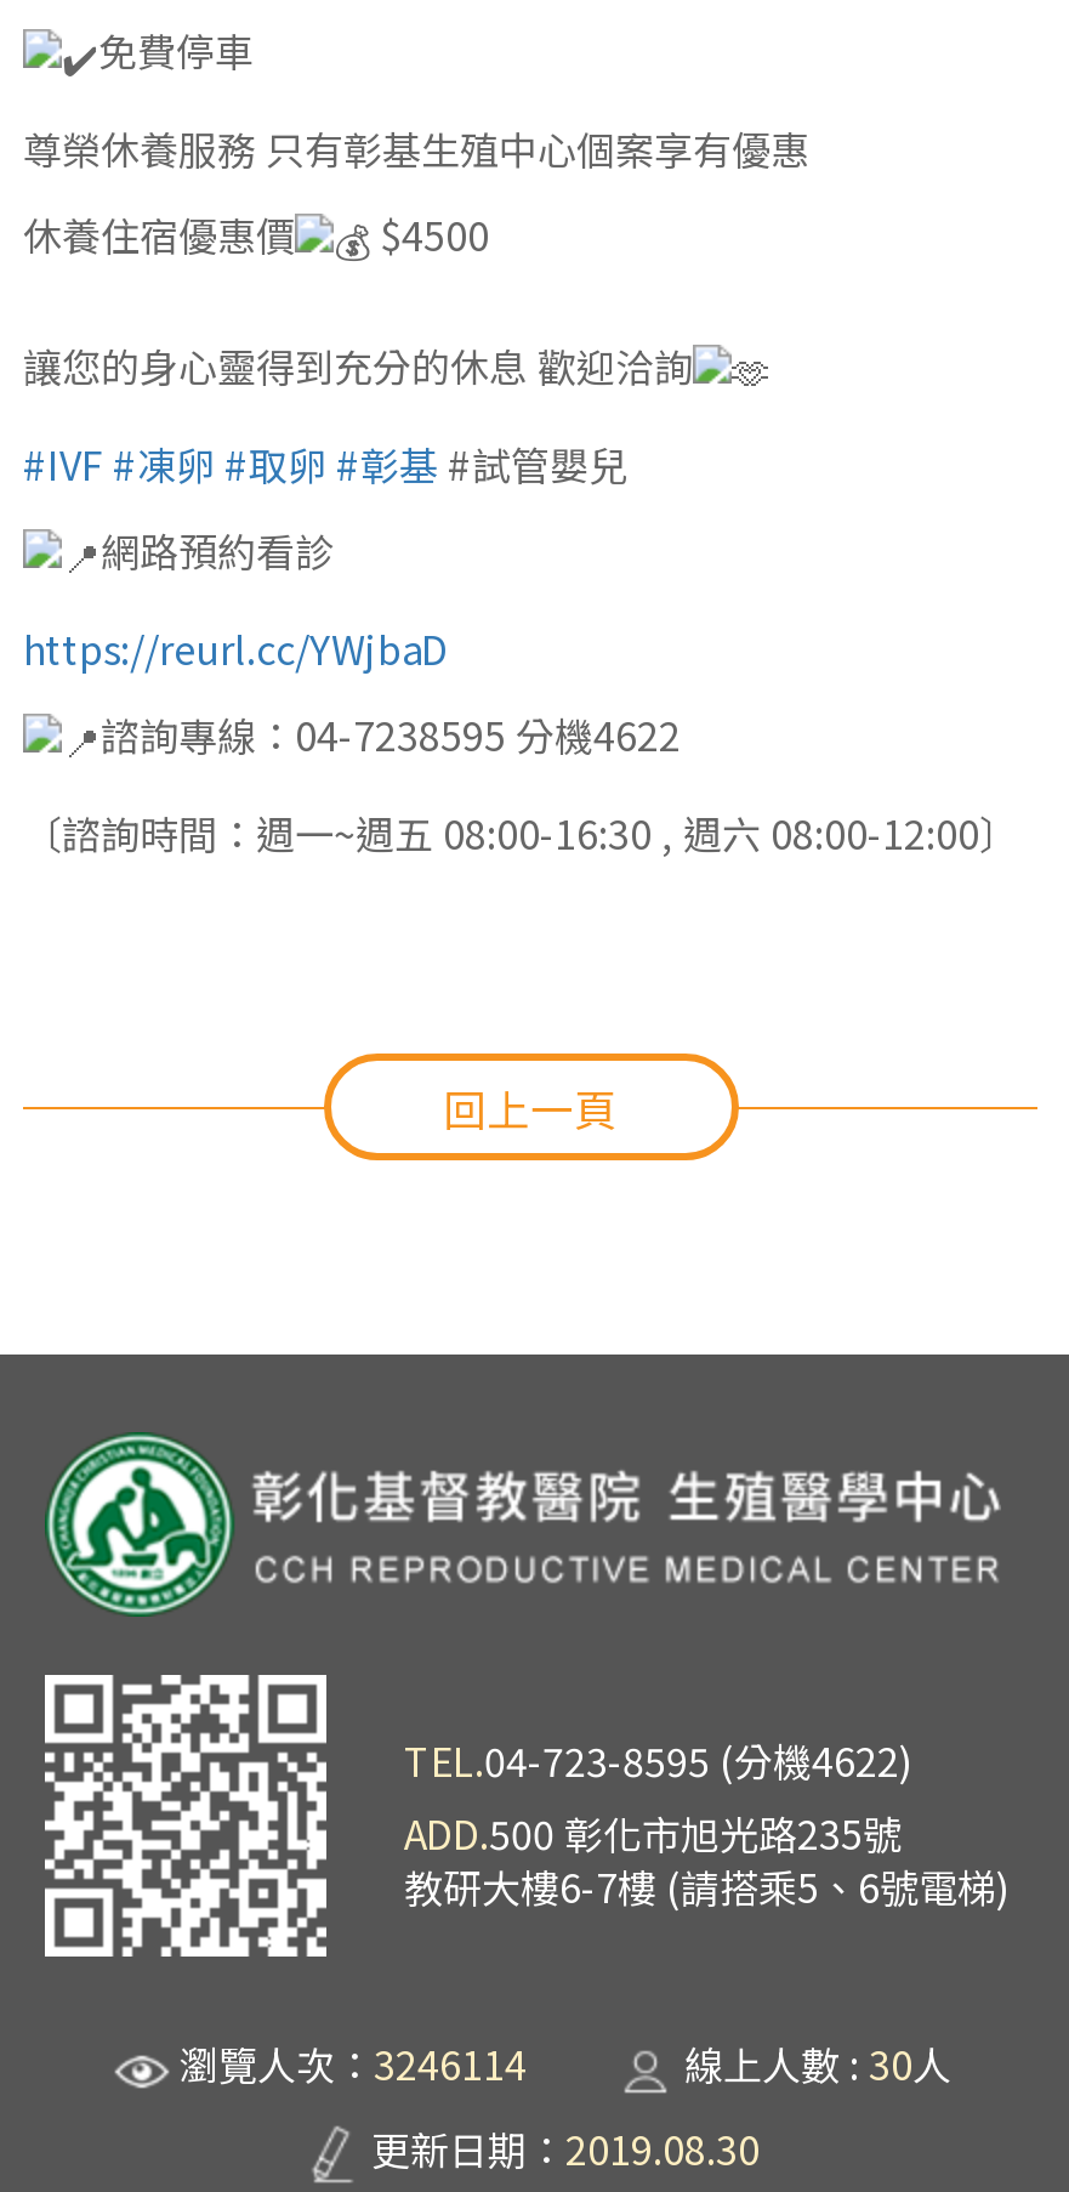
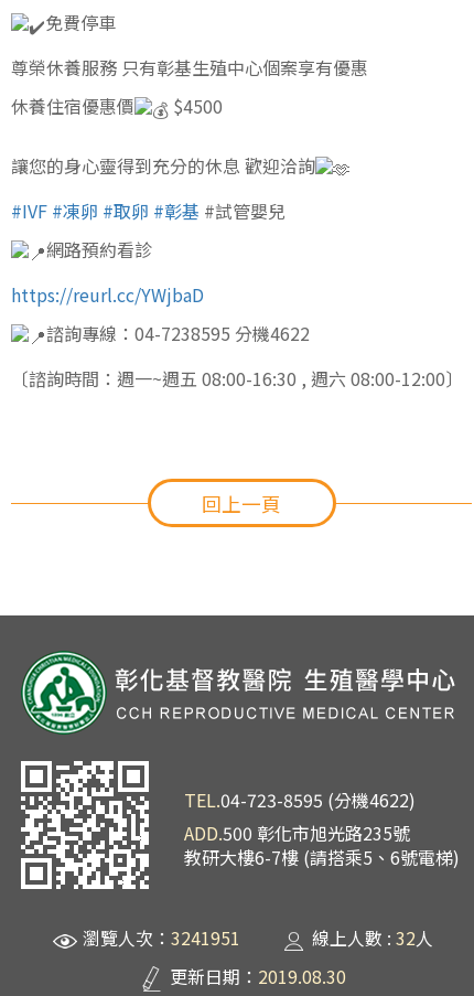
- 瀏覽人次：3246114
+ 瀏覽人次：3241951

- 線上人數 : 30人
+ 線上人數 : 32人
